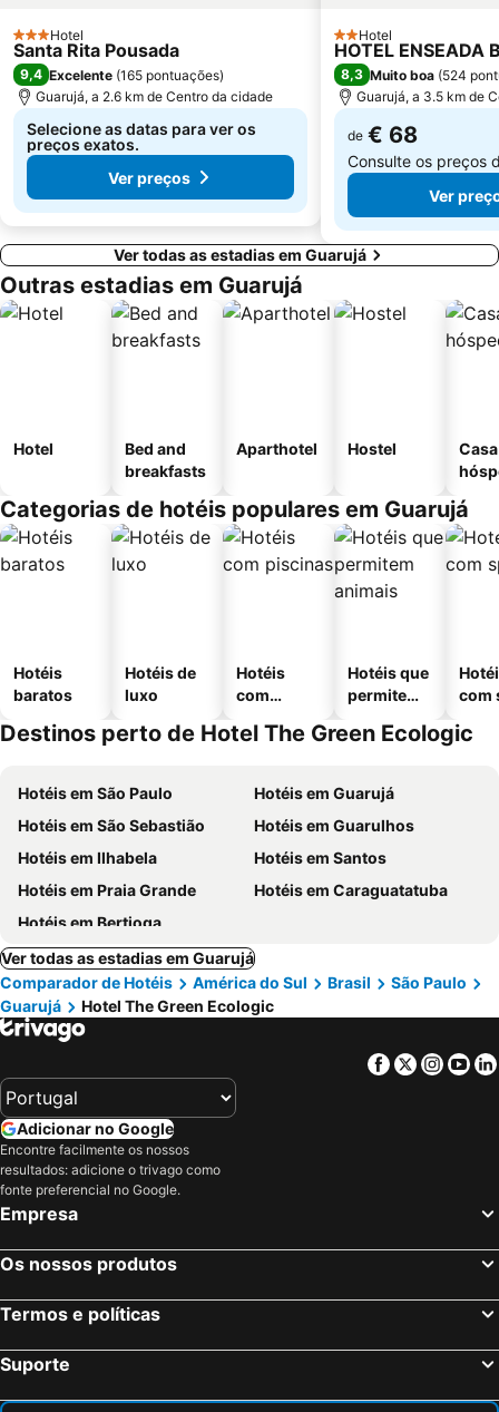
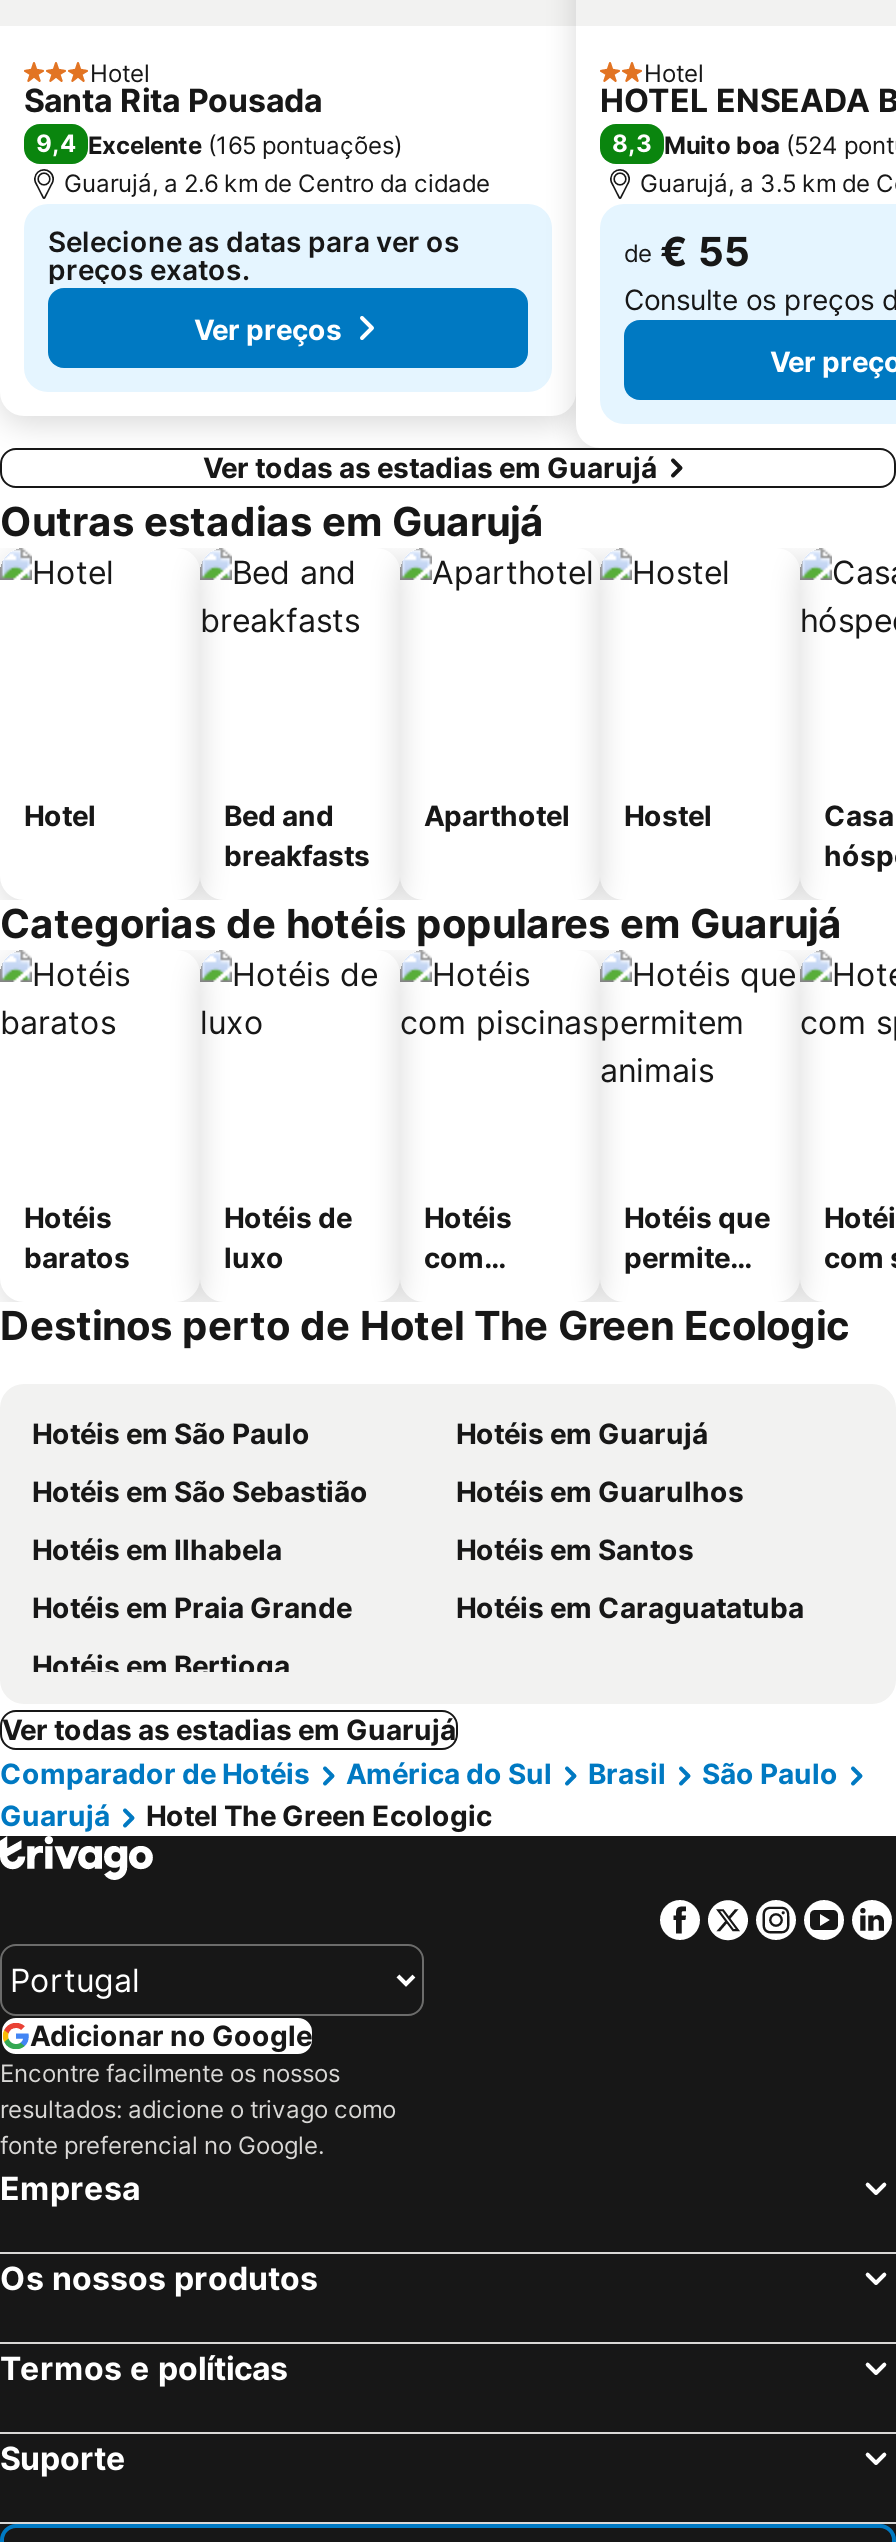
- de € 68
+ de € 55
